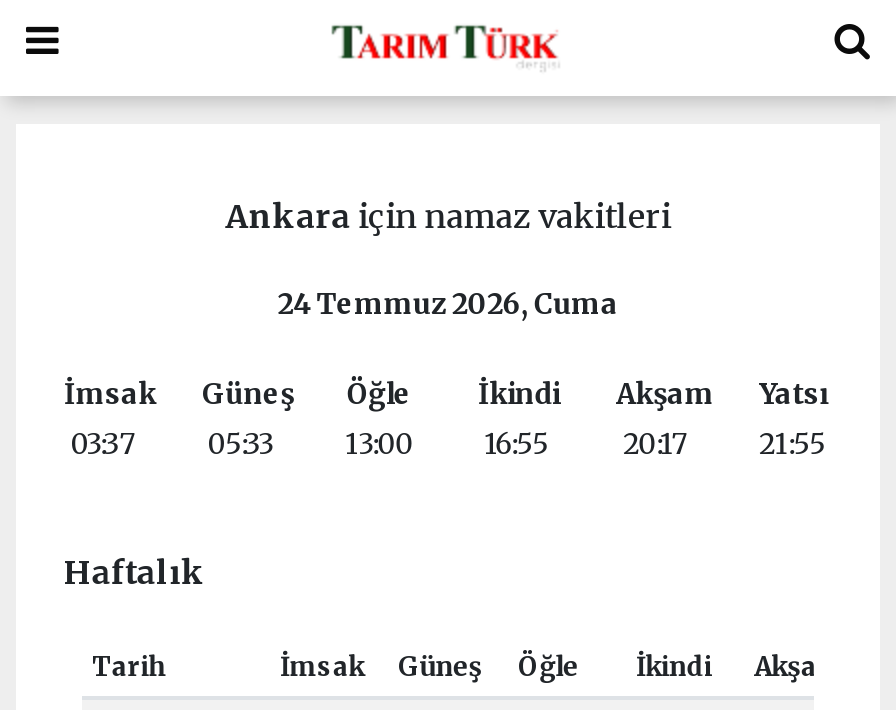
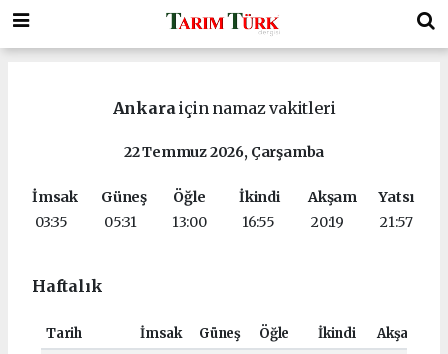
- 24 Temmuz 2026, Cuma
+ 22 Temmuz 2026, Çarşamba

- 03:37
+ 03:35

- 05:33
+ 05:31

- 20:17
+ 20:19

- 21:55
+ 21:57
